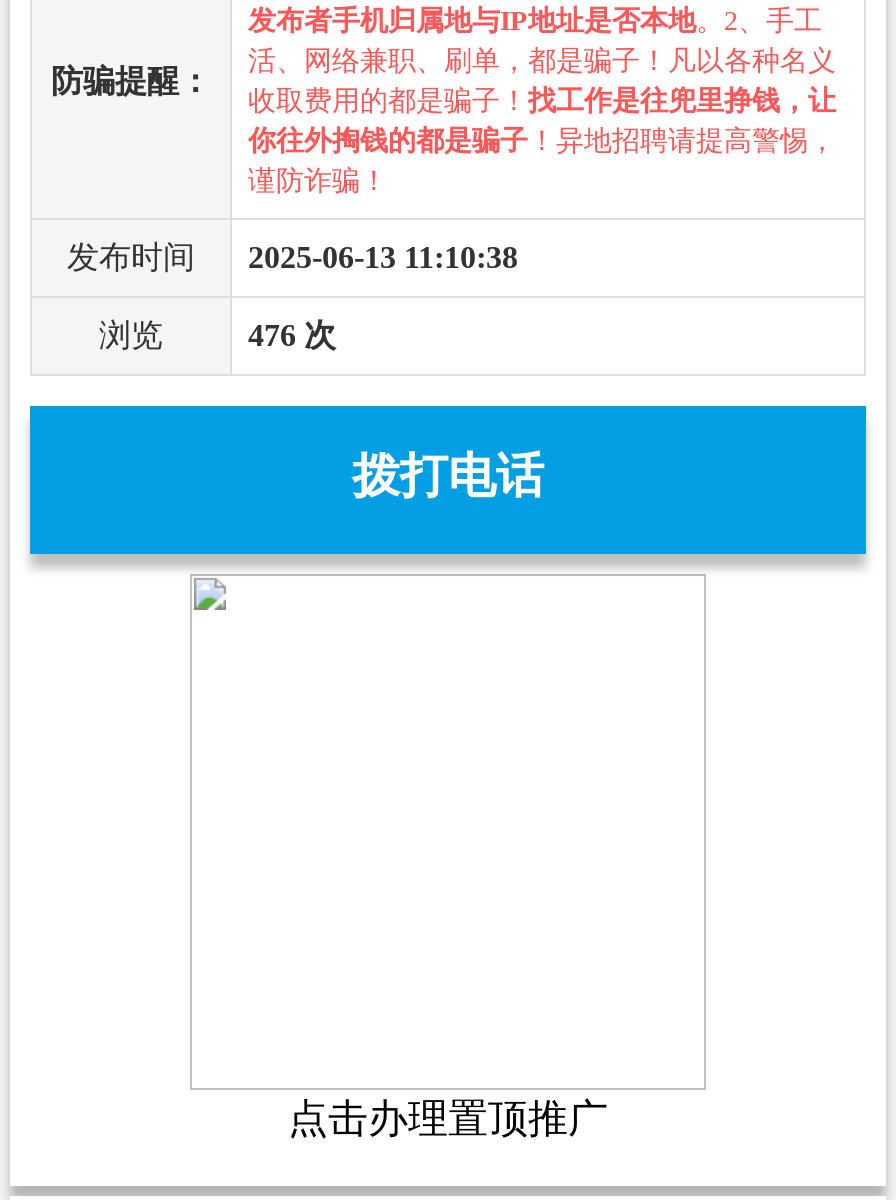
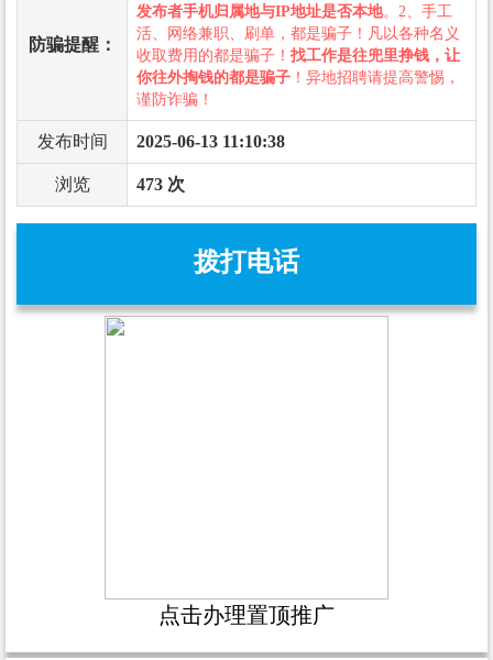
- 476 次
+ 473 次
